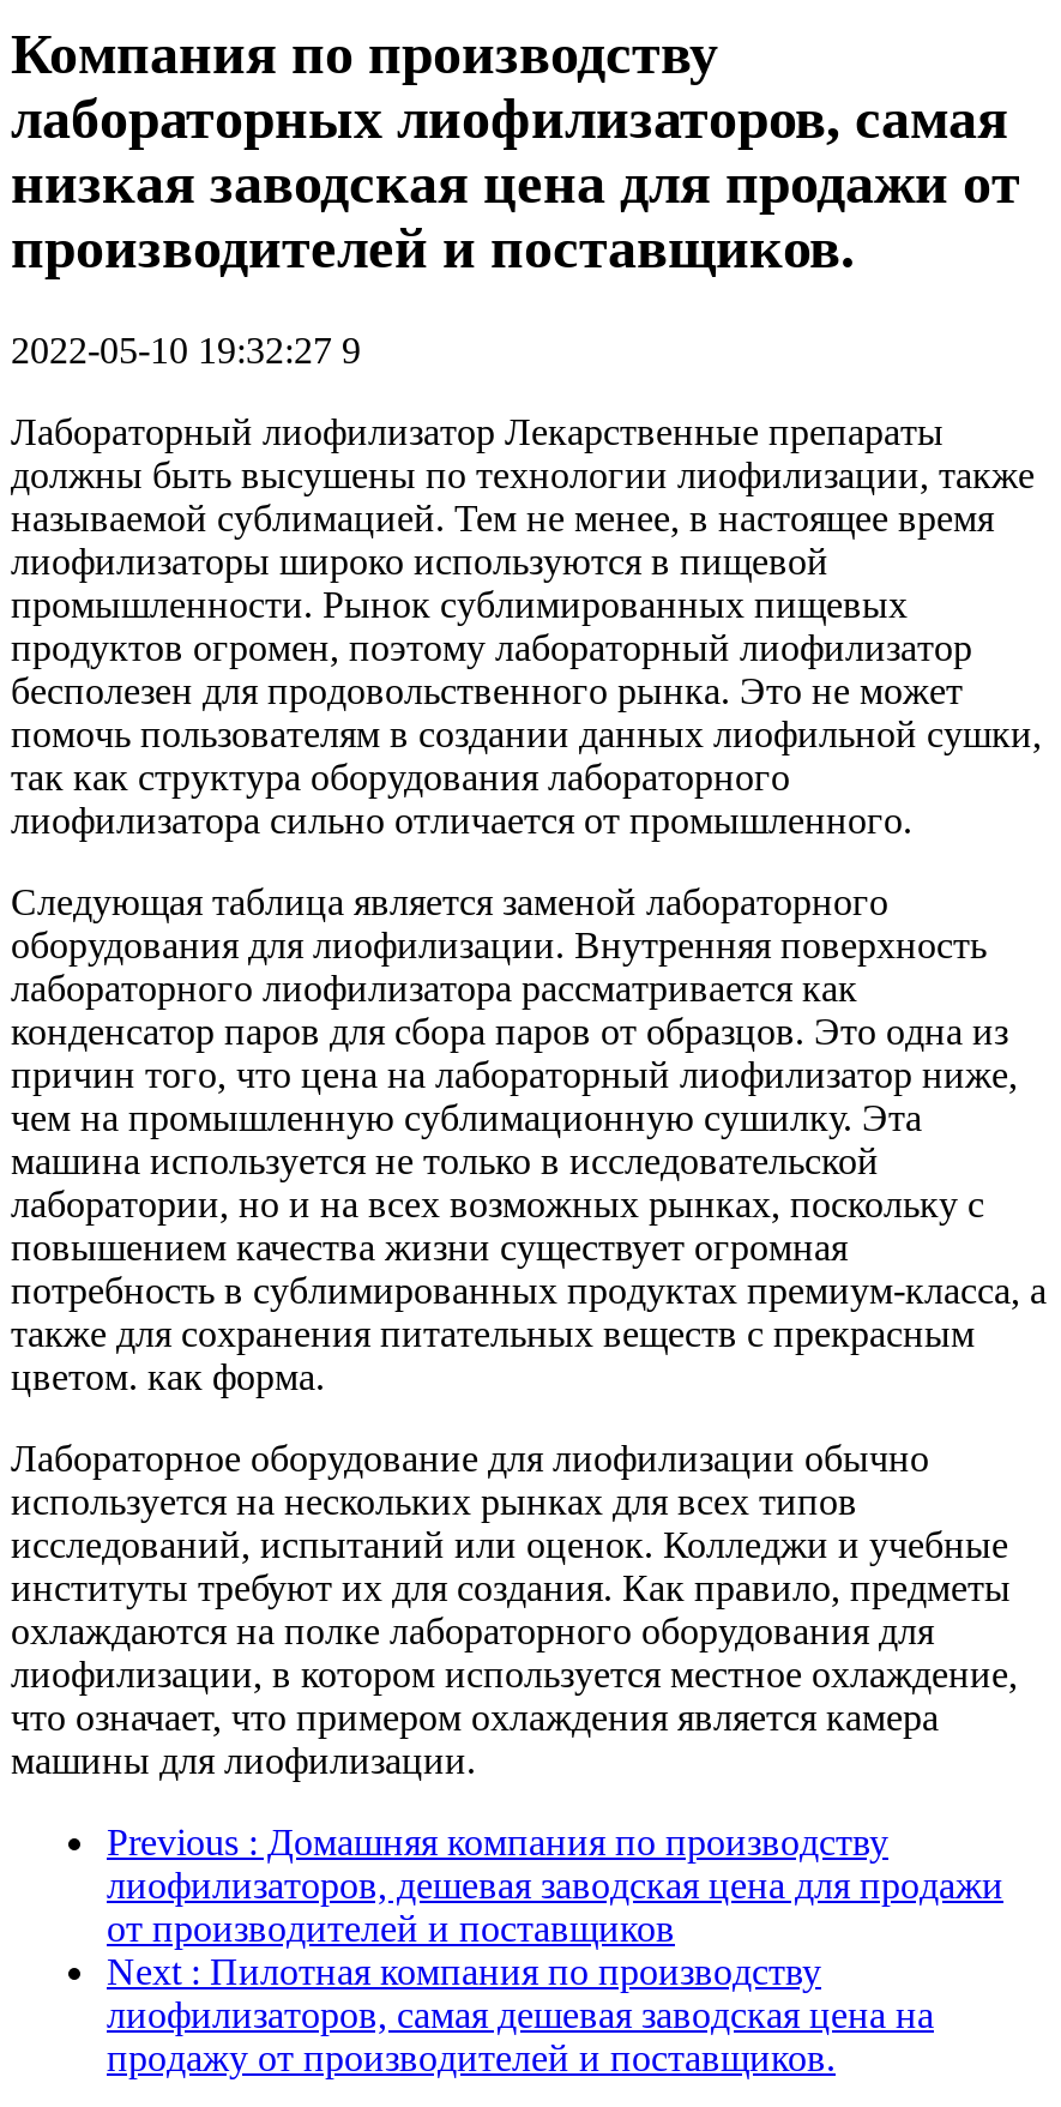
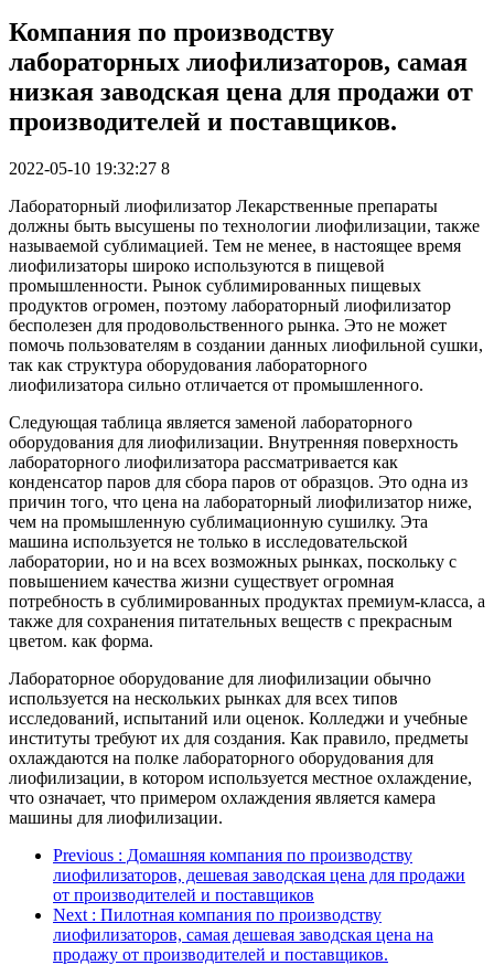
- 2022-05-10 19:32:27 9
+ 2022-05-10 19:32:27 8
